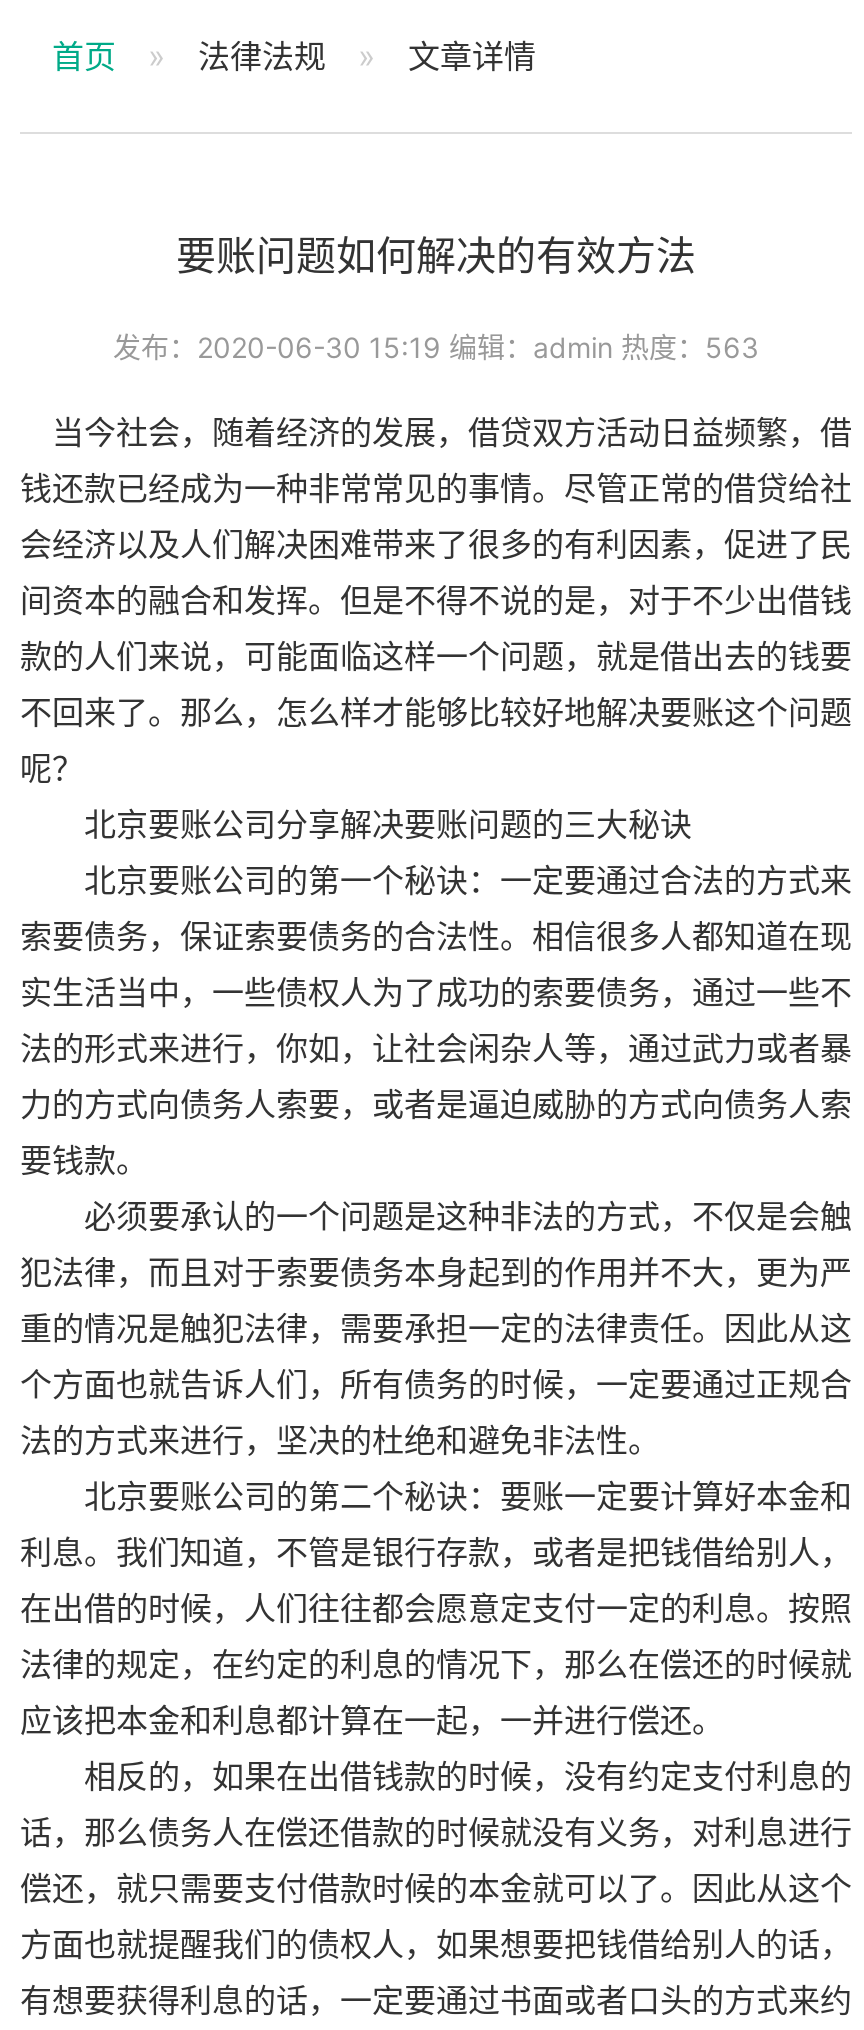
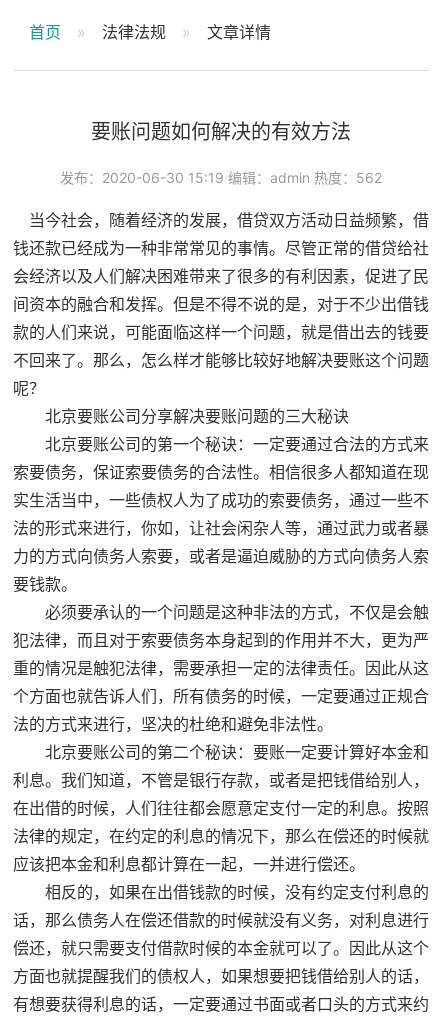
- 发布：2020-06-30 15:19 编辑：admin 热度：563
+ 发布：2020-06-30 15:19 编辑：admin 热度：562
